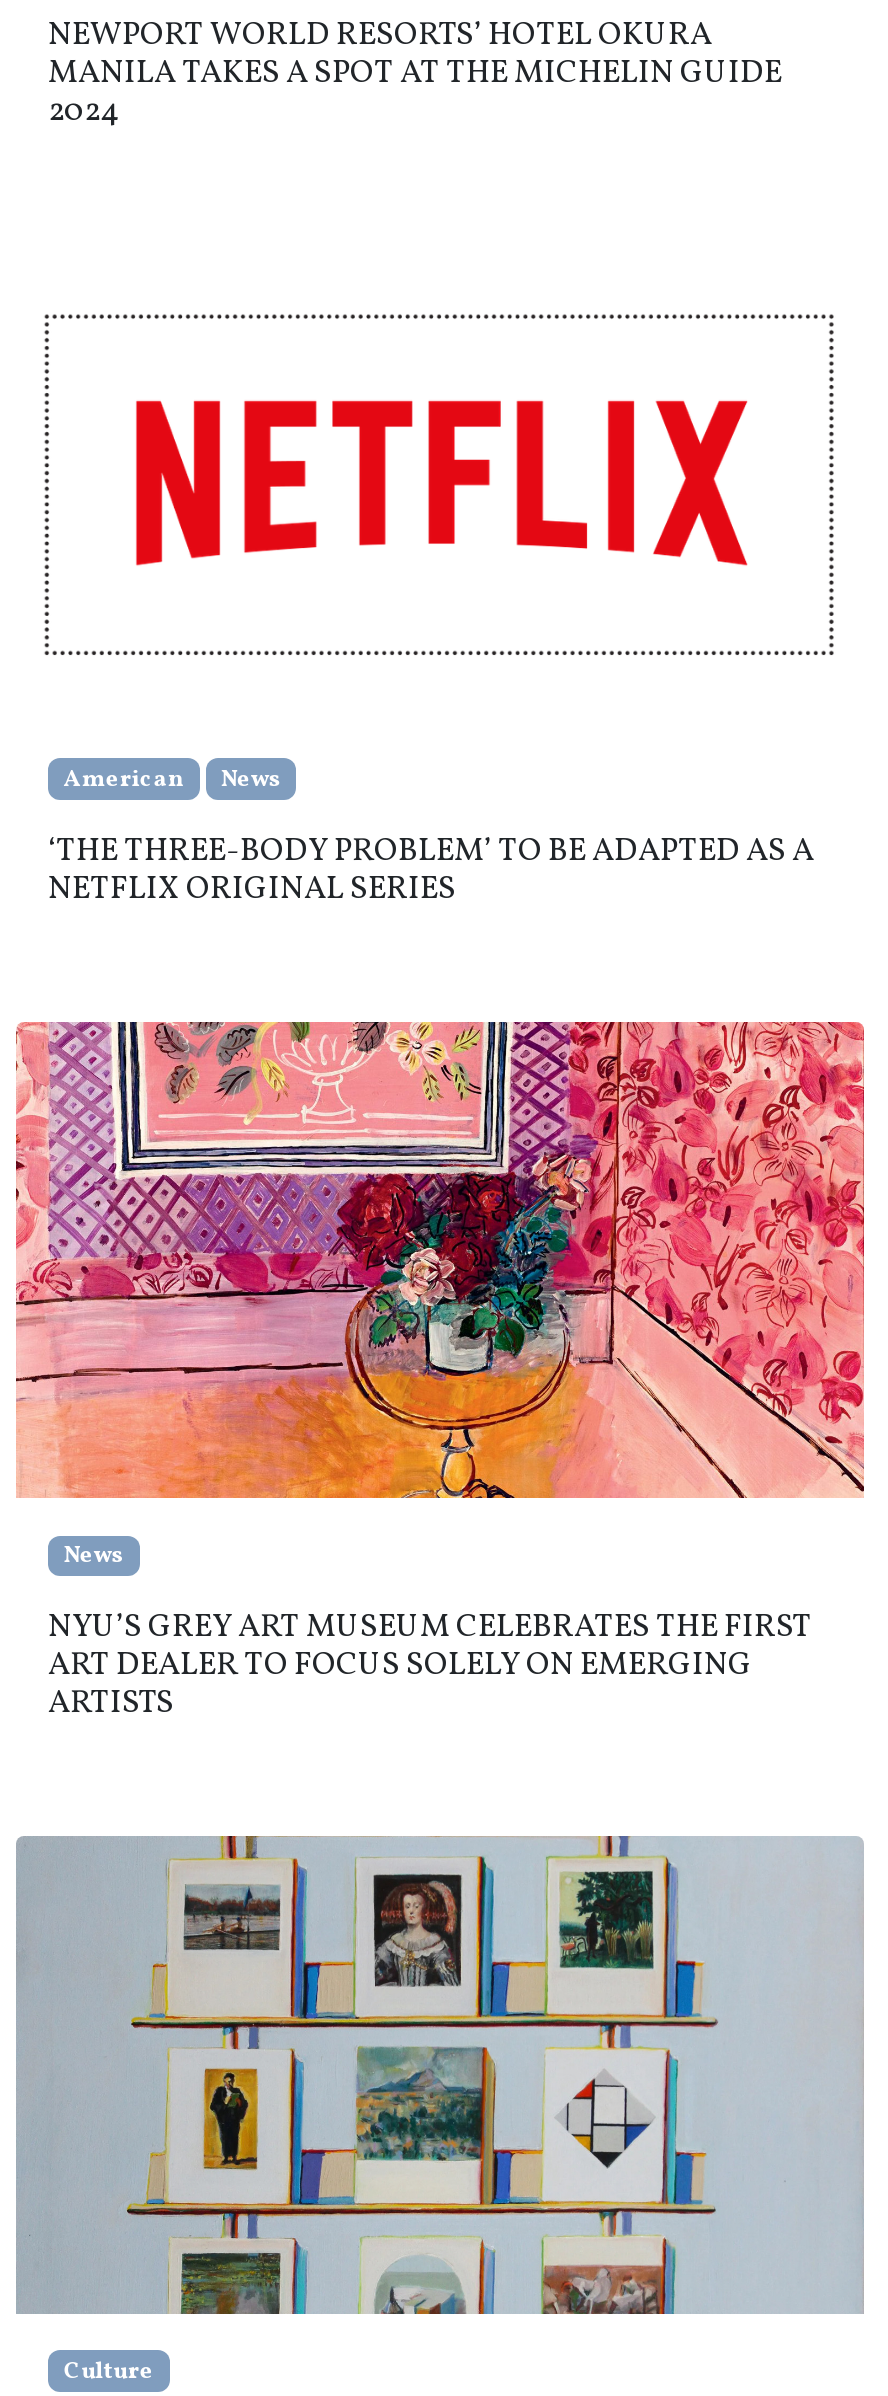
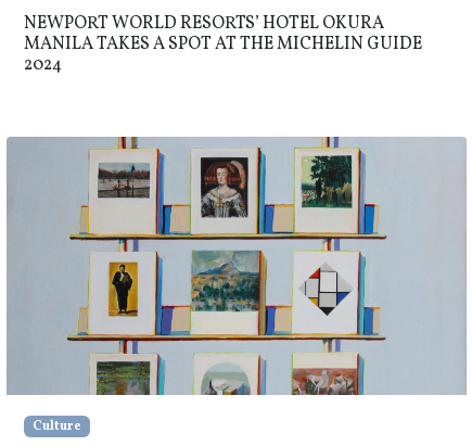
- [image]

- American
- News
- ‘THE THREE-BODY PROBLEM’ TO BE ADAPTED AS A
- NETFLIX ORIGINAL SERIES

- [image]
- News
- NYU’S GREY ART MUSEUM CELEBRATES THE FIRST
- ART DEALER TO FOCUS SOLELY ON EMERGING
- ARTISTS
